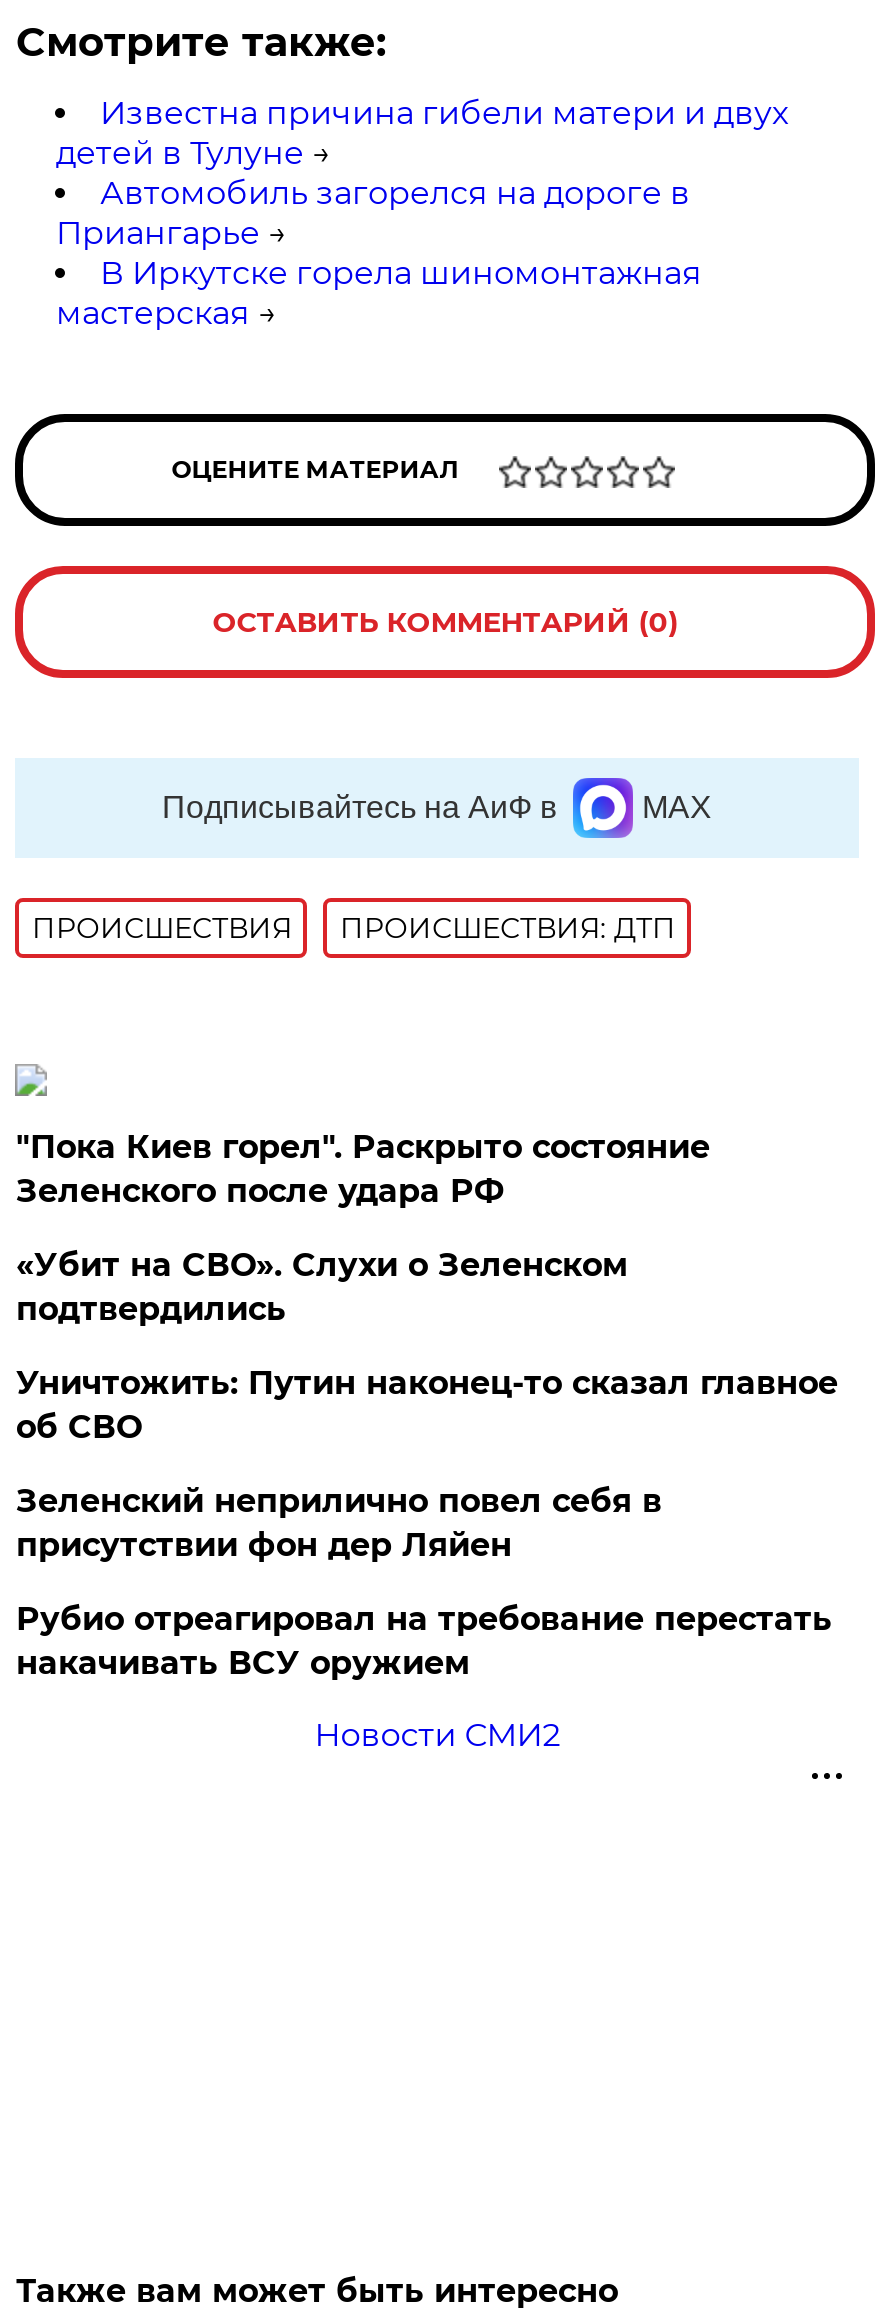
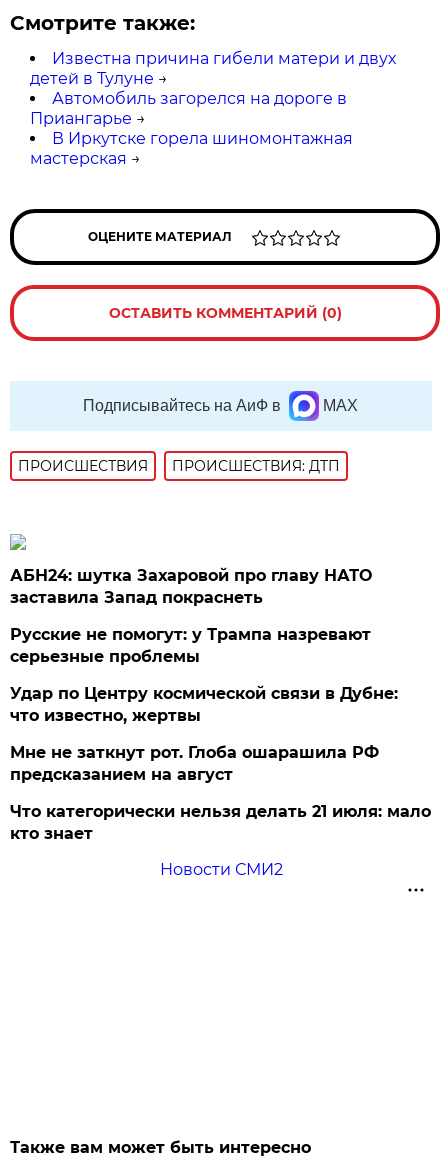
- "Пока Киев горел". Раскрыто состояние
- Зеленского после удара РФ
+ АБН24: шутка Захаровой про главу НАТО
+ заставила Запад покраснеть

- «Убит на СВО». Слухи о Зеленском
- подтвердились
+ Русские не помогут: у Трампа назревают
+ серьезные проблемы

- Уничтожить: Путин наконец-то сказал главное
- об СВО
+ Удар по Центру космической связи в Дубне:
+ что известно, жертвы

- Зеленский неприлично повел cебя в
- присутствии фон дер Ляйен
+ Мне не заткнут рот. Глоба ошарашила РФ
+ предсказанием на август

- Рубио отреагировал на требование перестать
- накачивать ВСУ оружием
+ Что категорически нельзя делать 21 июля: мало
+ кто знает
